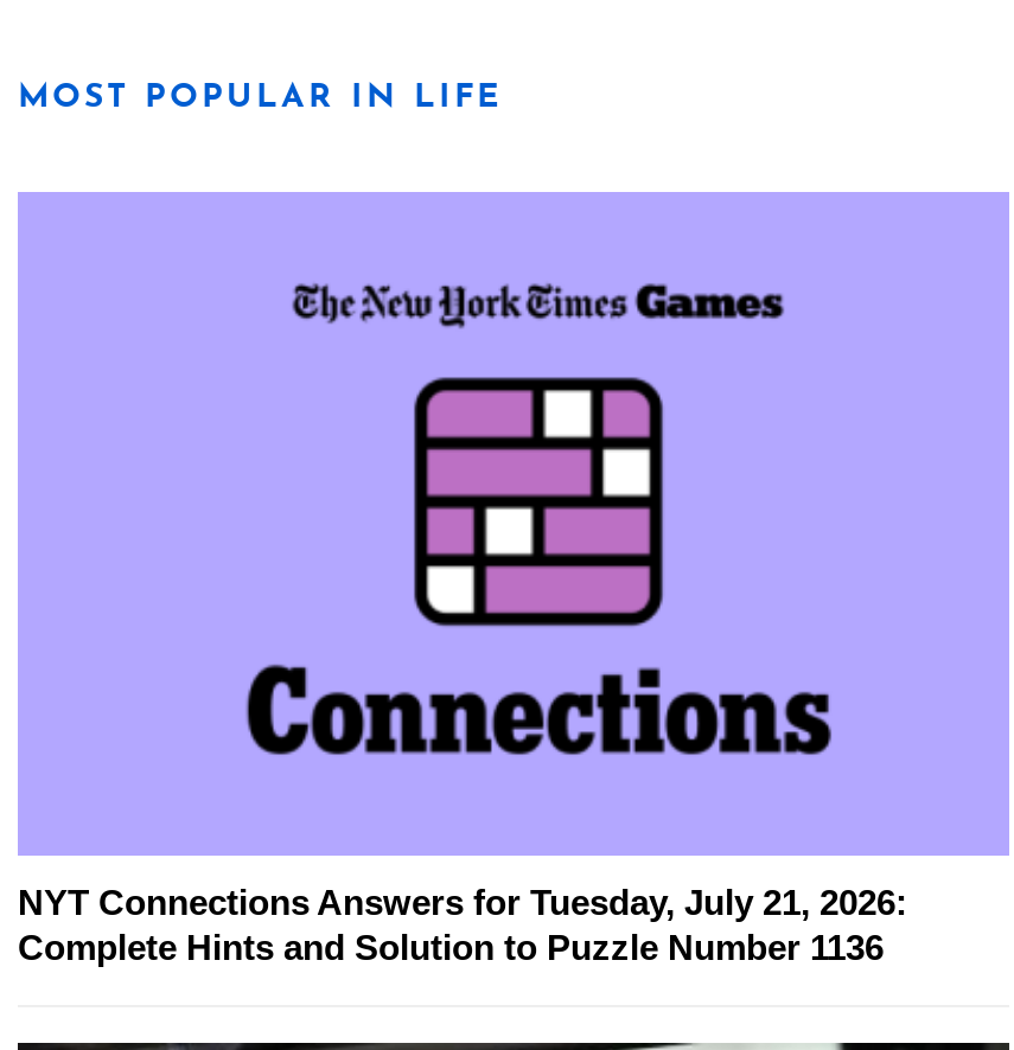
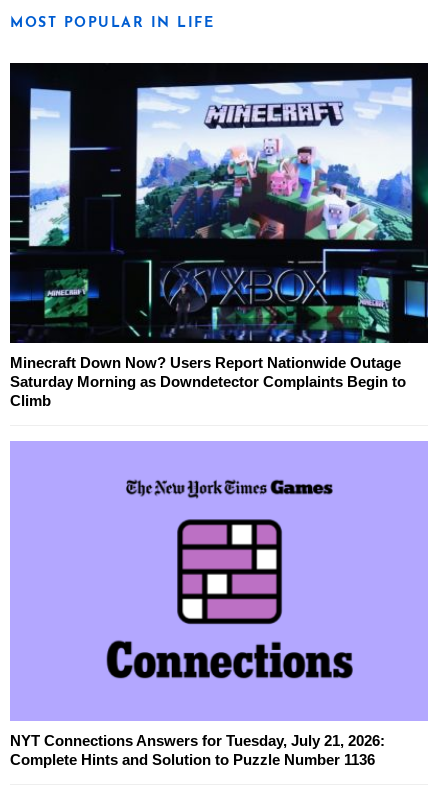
+ [image]
+ Minecraft Down Now? Users Report Nationwide Outage
+ Saturday Morning as Downdetector Complaints Begin to
+ Climb
